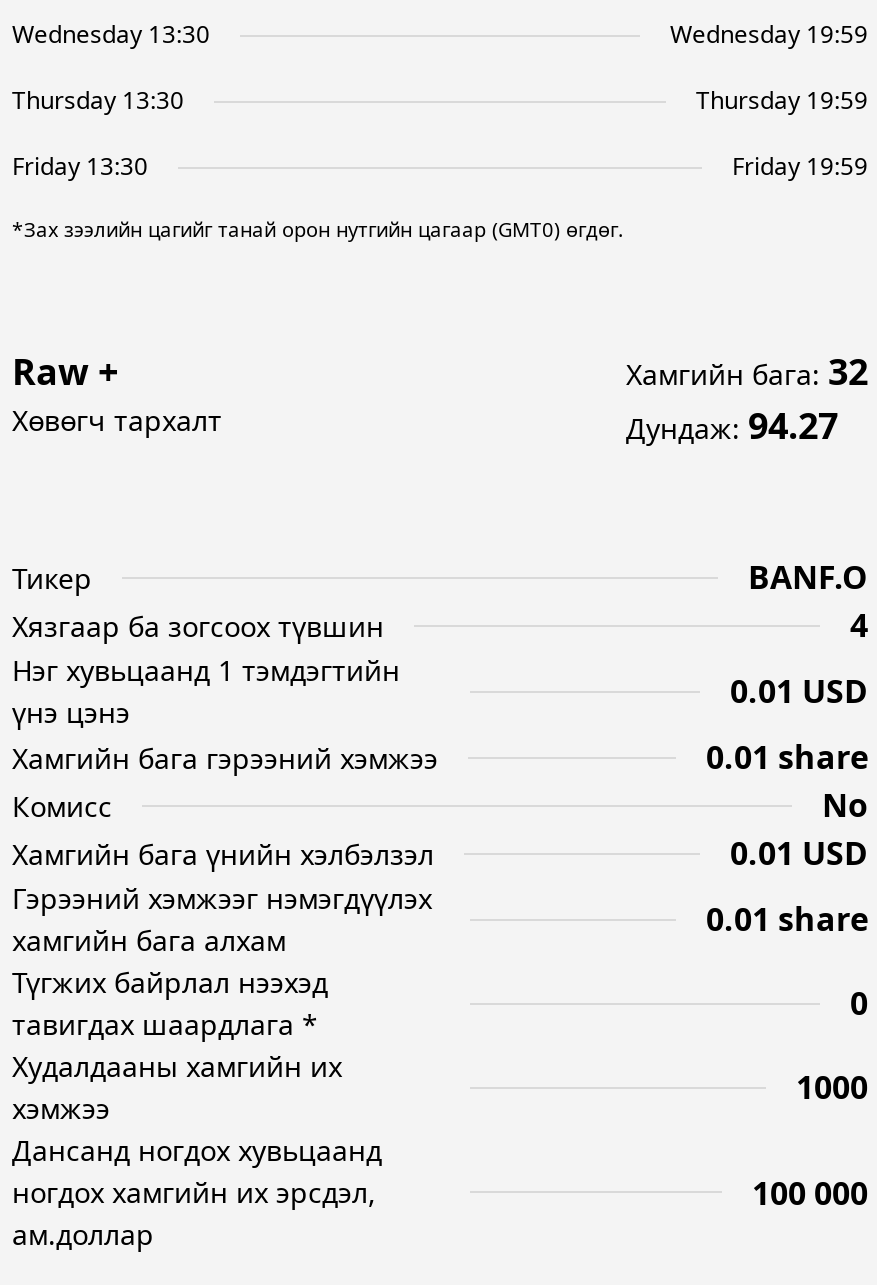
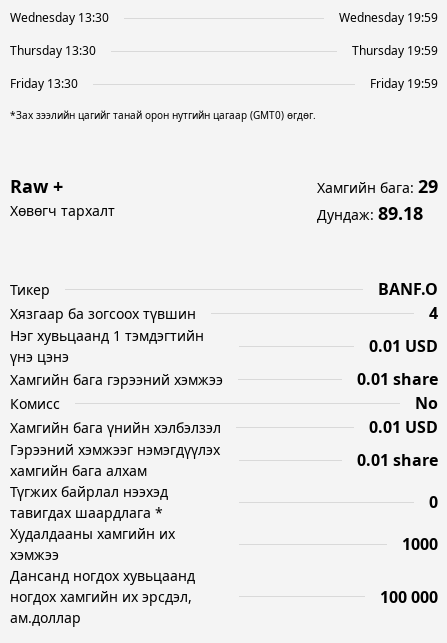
- Хамгийн бага: 32
+ Хамгийн бага: 29

- Дундаж: 94.27
+ Дундаж: 89.18
